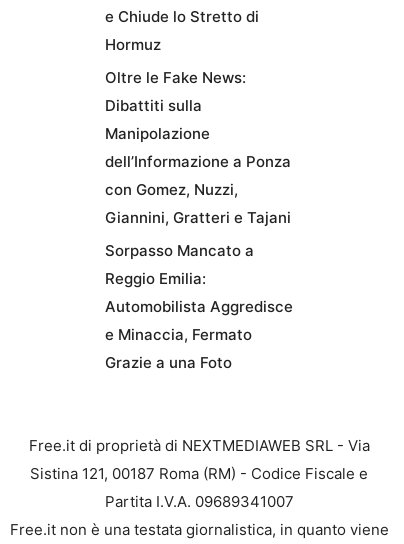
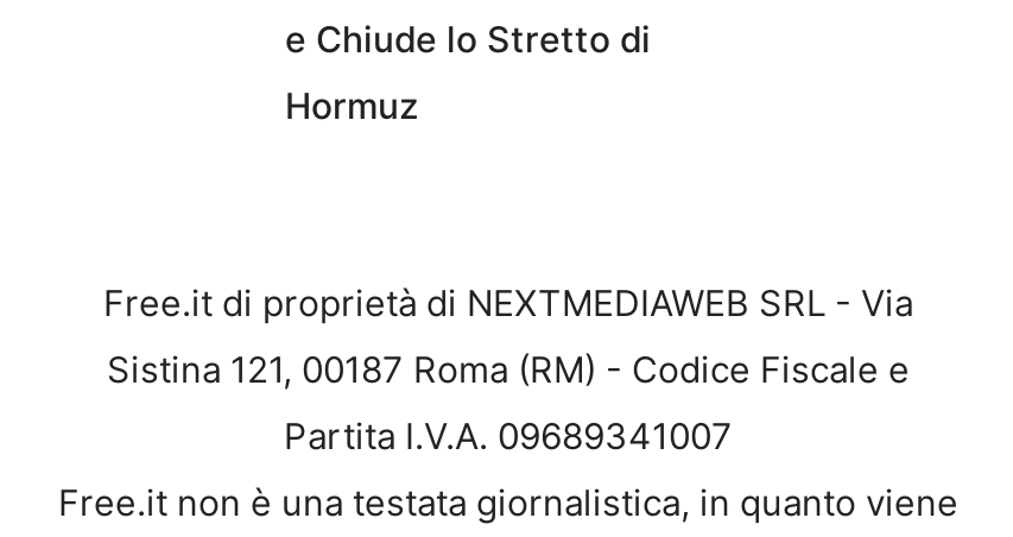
- Oltre le Fake News:
- Dibattiti sulla
- Manipolazione
- dell’Informazione a Ponza
- con Gomez, Nuzzi,
- Giannini, Gratteri e Tajani
- Sorpasso Mancato a
- Reggio Emilia:
- Automobilista Aggredisce
- e Minaccia, Fermato
- Grazie a una Foto
